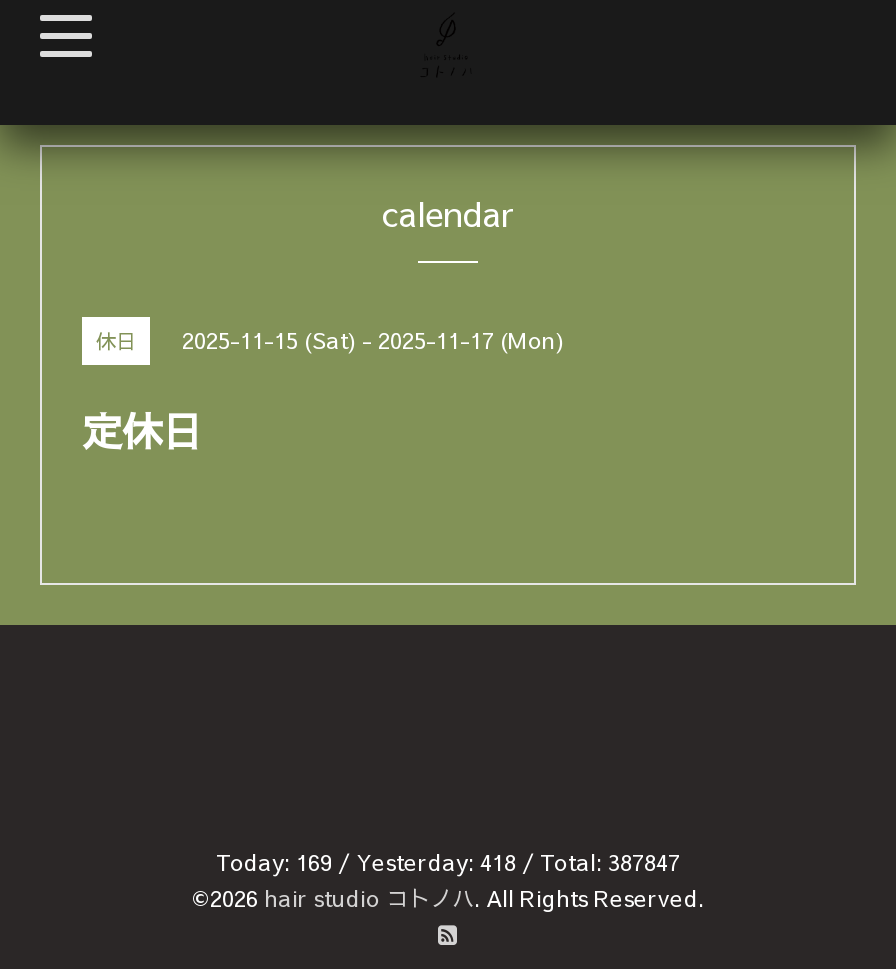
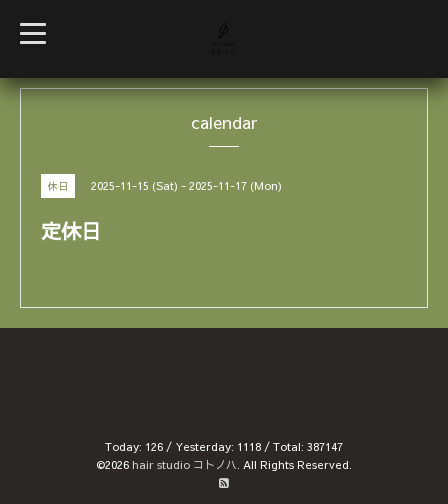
- Today: 169 / Yesterday: 418 / Total: 387847
+ Today: 126 / Yesterday: 1118 / Total: 387147
